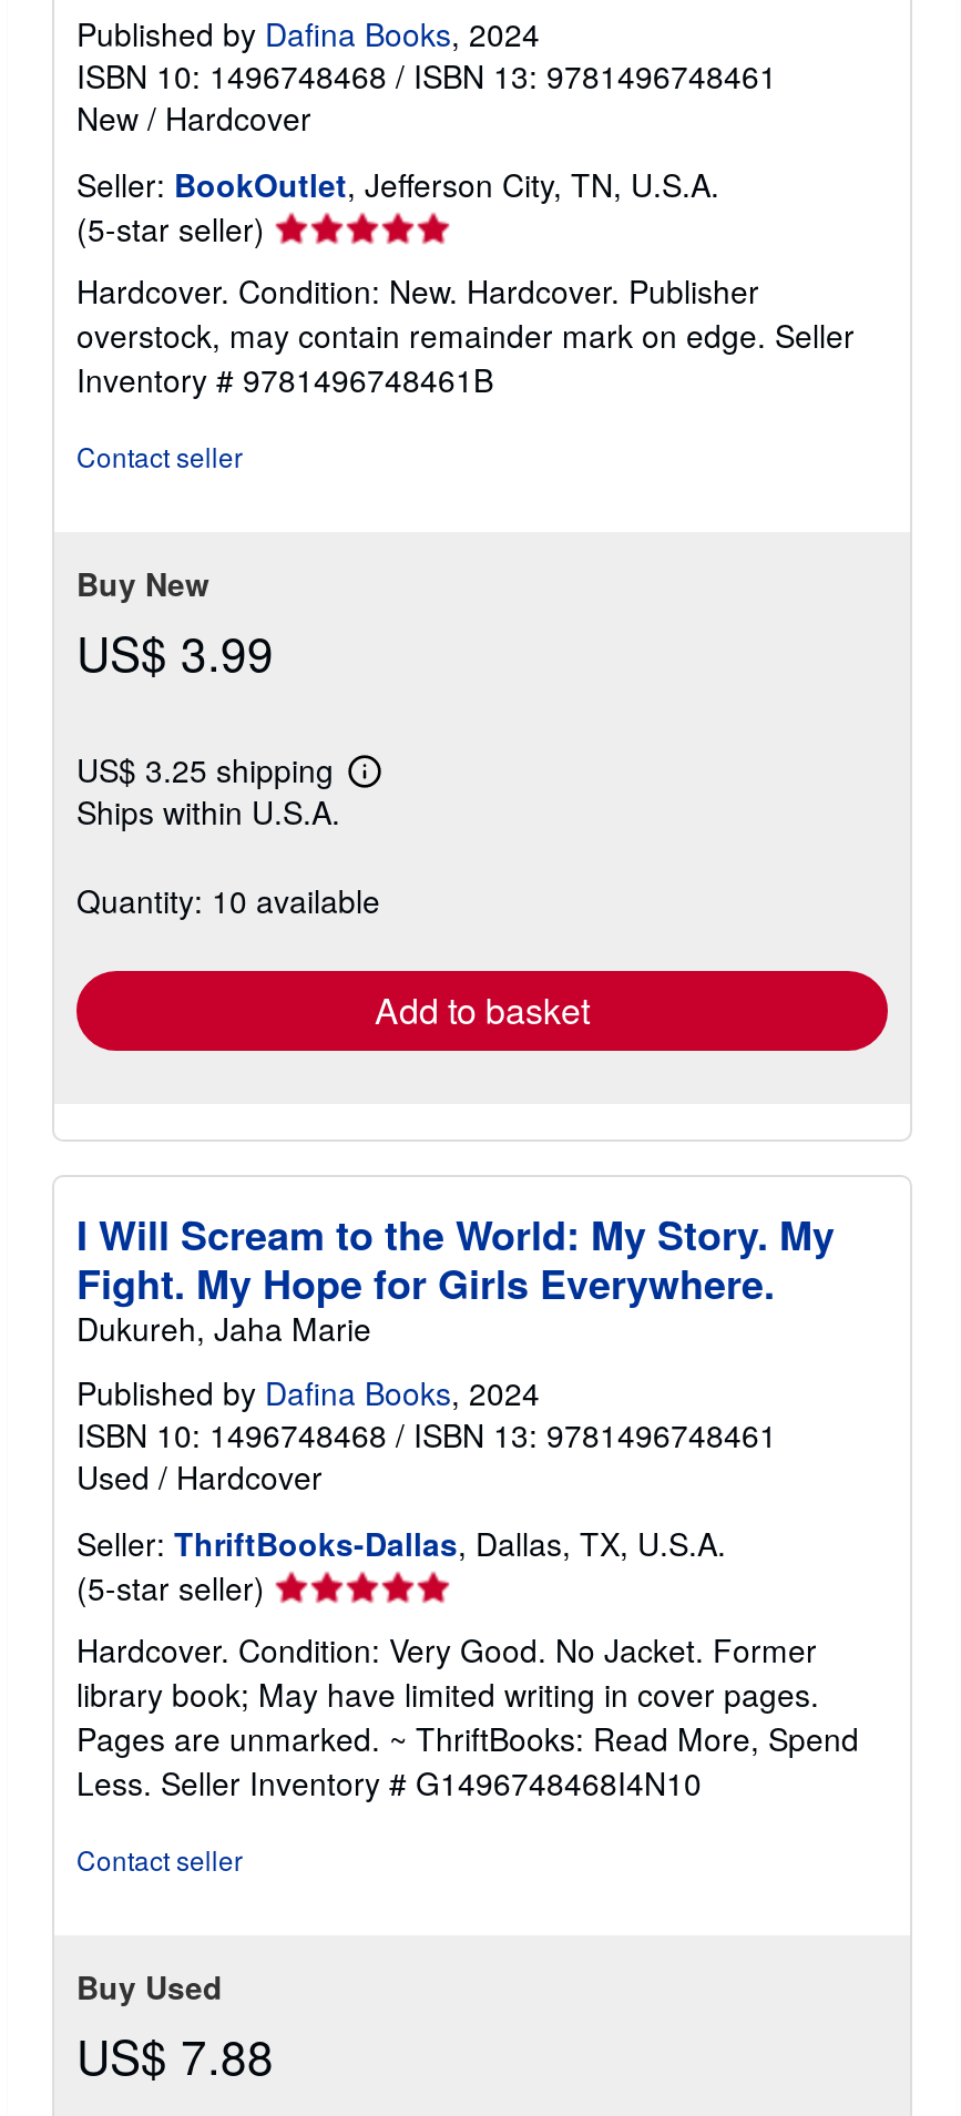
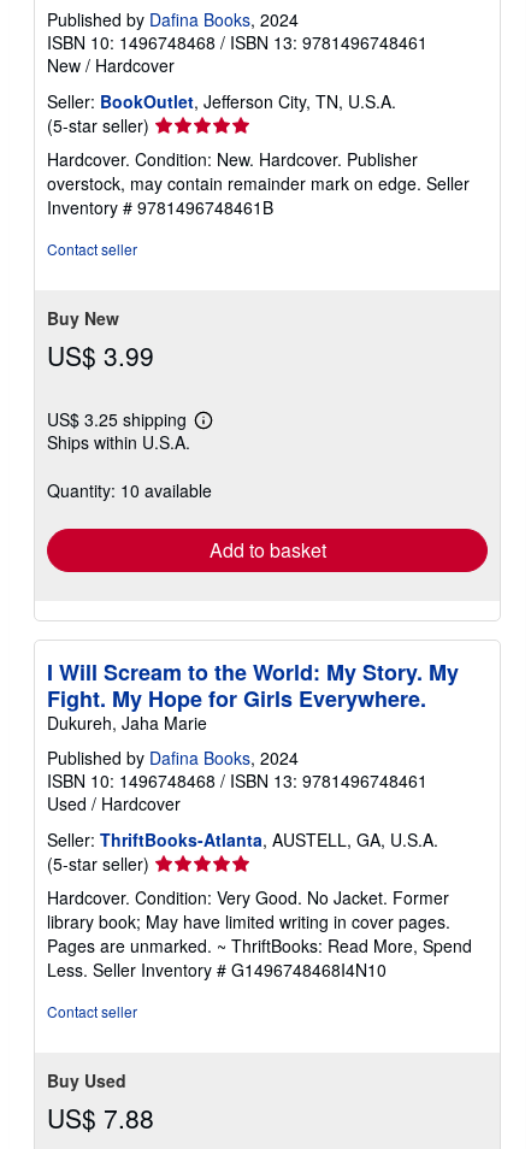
- Seller: ThriftBooks-Dallas, Dallas, TX, U.S.A.
+ Seller: ThriftBooks-Atlanta, AUSTELL, GA, U.S.A.
